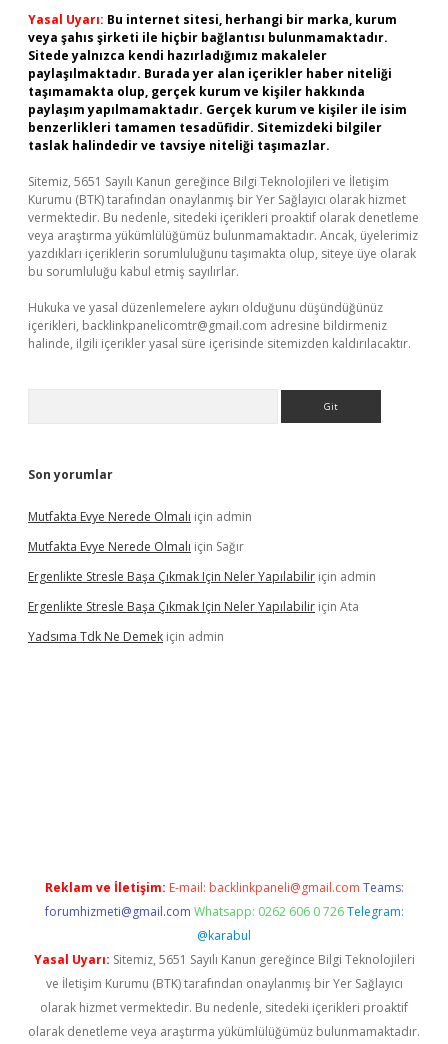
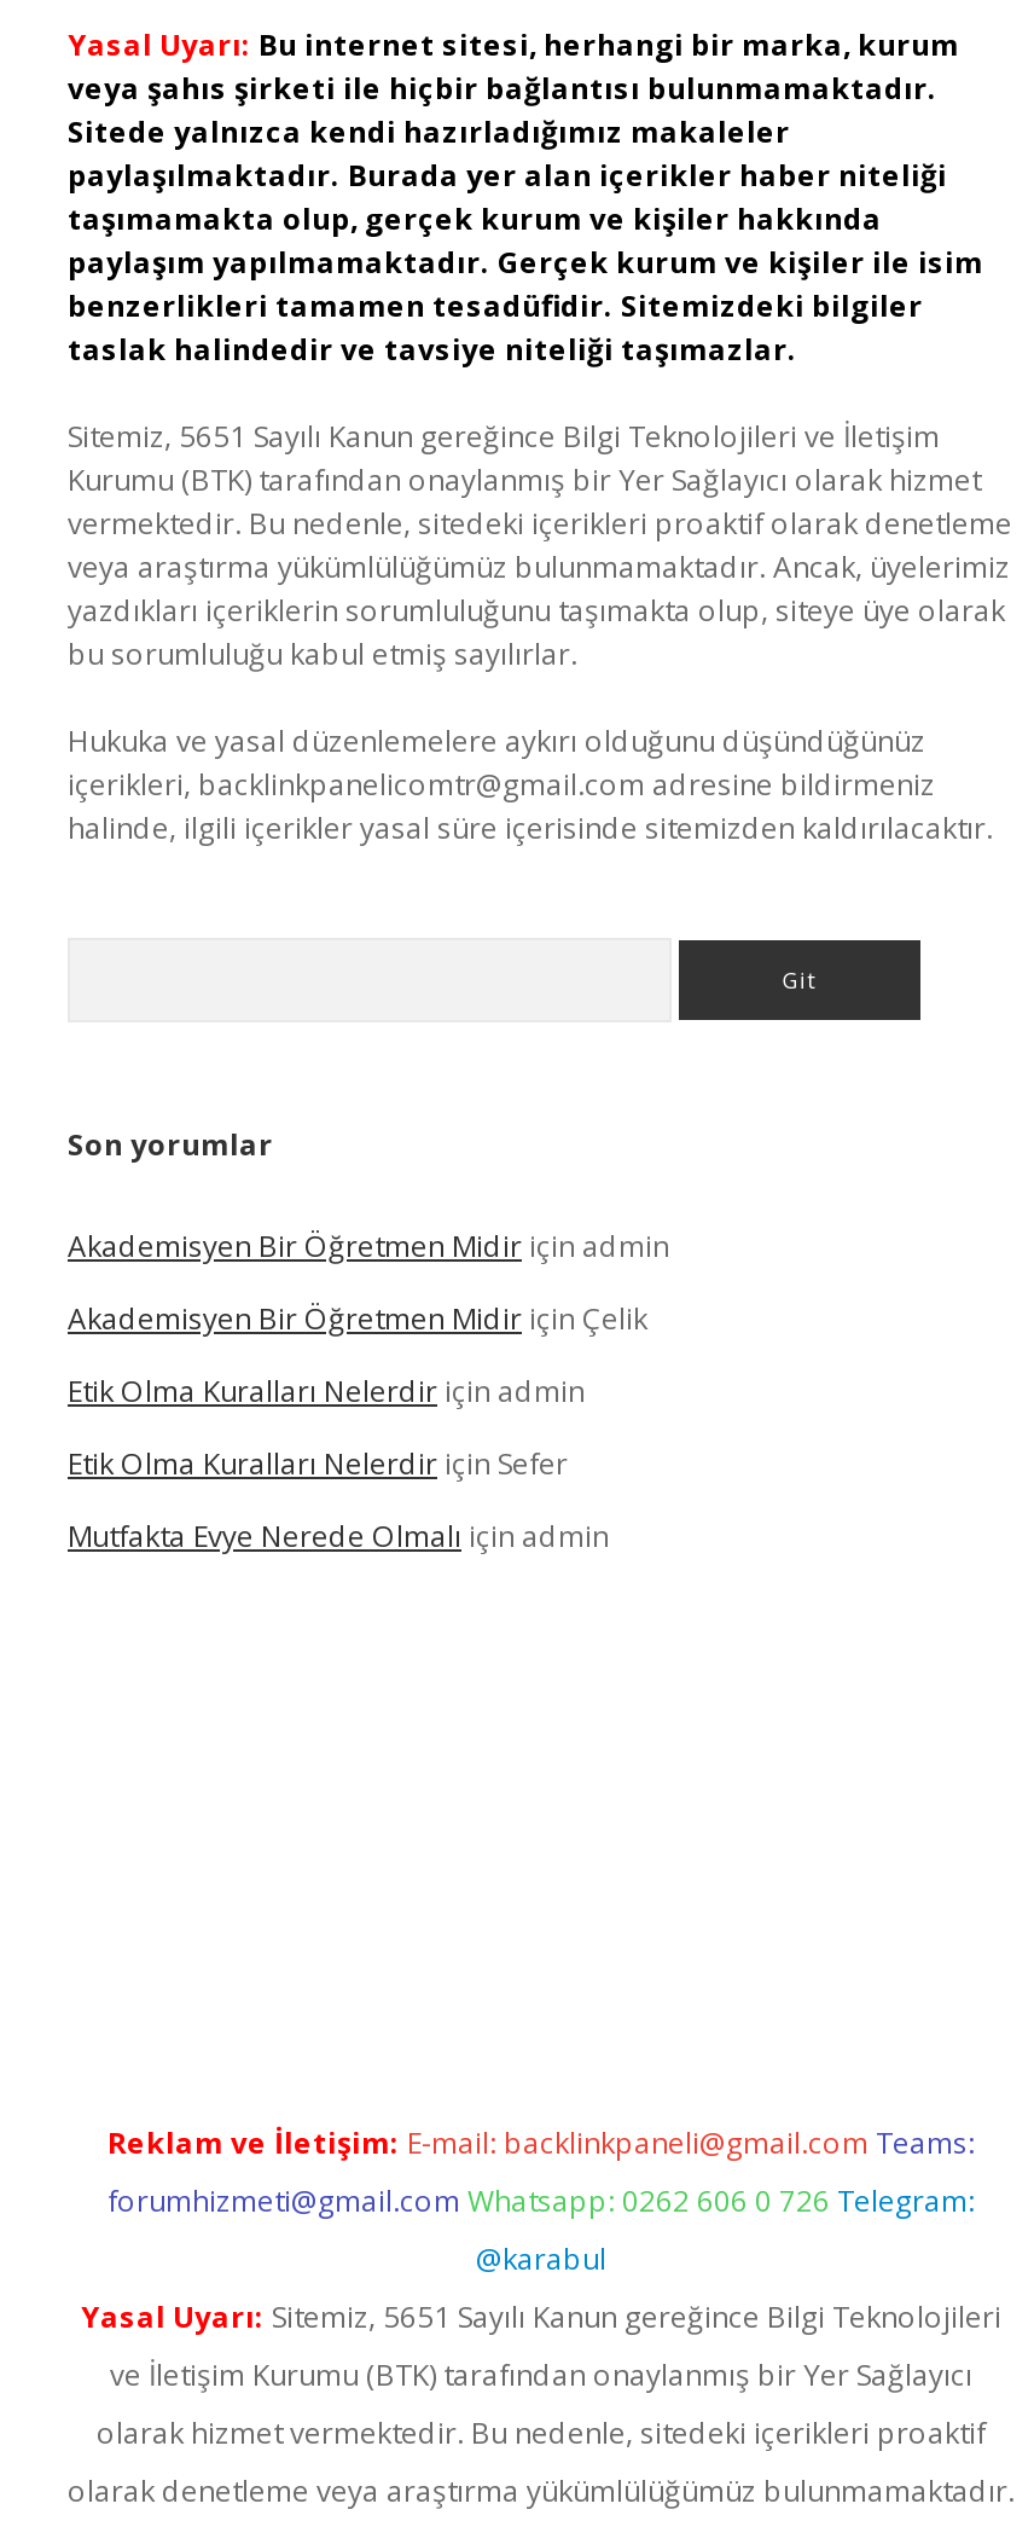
+ Akademisyen Bir Öğretmen Midir için admin
+ Akademisyen Bir Öğretmen Midir için Çelik
+ Etik Olma Kuralları Nelerdir için admin
+ Etik Olma Kuralları Nelerdir için Sefer

moved down: Mutfakta Evye Nerede Olmalı için admin

- Mutfakta Evye Nerede Olmalı için Sağır
- Ergenlikte Stresle Başa Çıkmak Için Neler Yapılabilir için admin
- Ergenlikte Stresle Başa Çıkmak Için Neler Yapılabilir için Ata
- Yadsıma Tdk Ne Demek için admin
